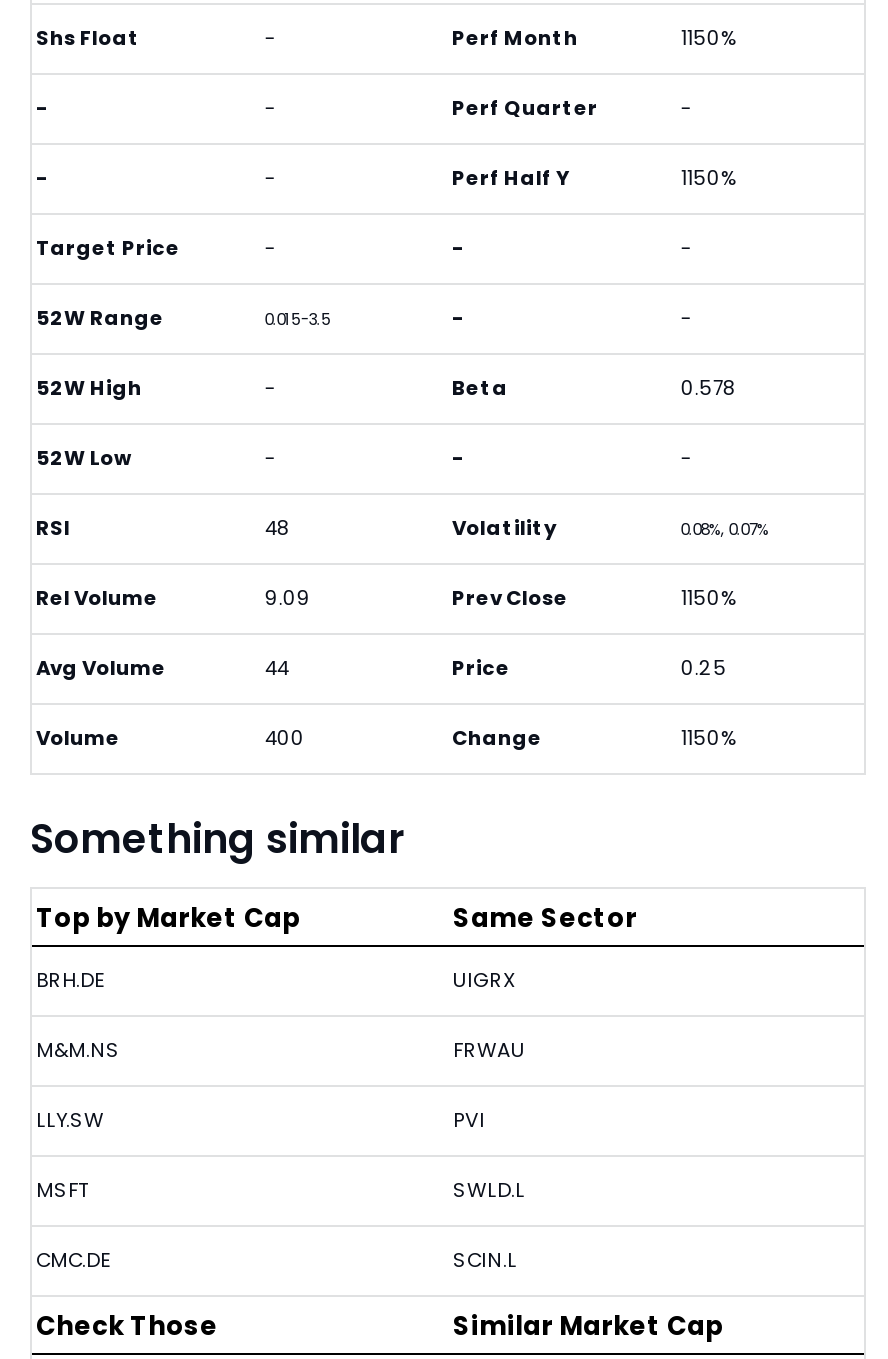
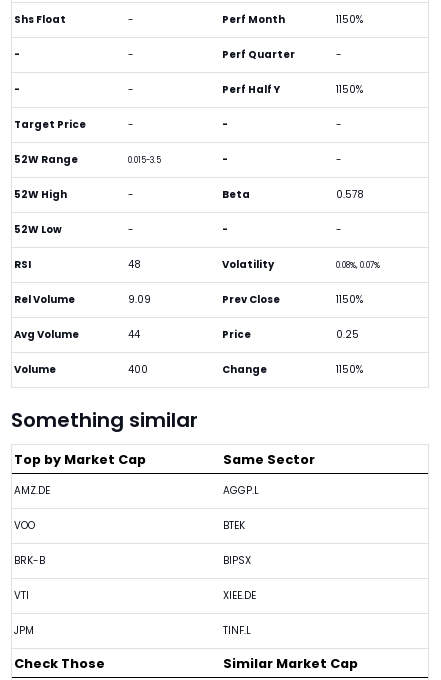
- BRH.DE
+ AMZ.DE

- UIGRX
+ AGGP.L

- M&M.NS
+ VOO

- FRWAU
+ BTEK

- LLY.SW
+ BRK-B

- PVI
+ BIPSX

- MSFT
+ VTI

- SWLD.L
+ XIEE.DE

- CMC.DE
+ JPM

- SCIN.L
+ TINF.L
